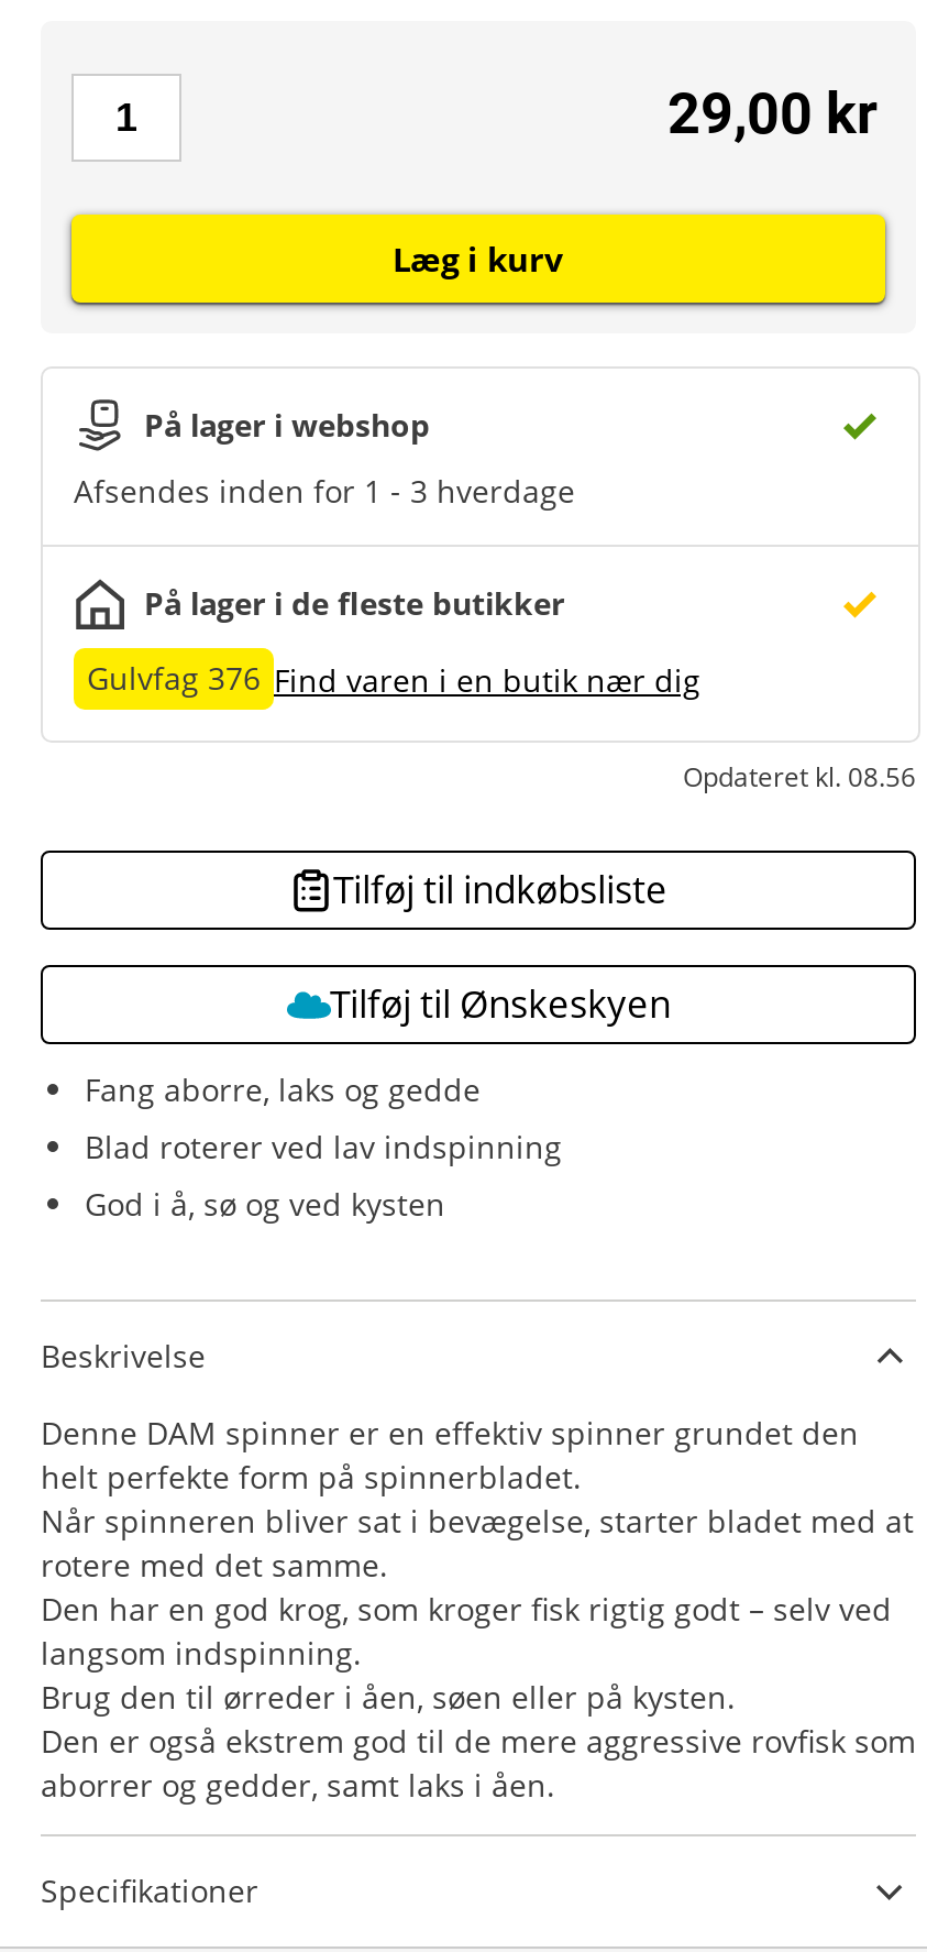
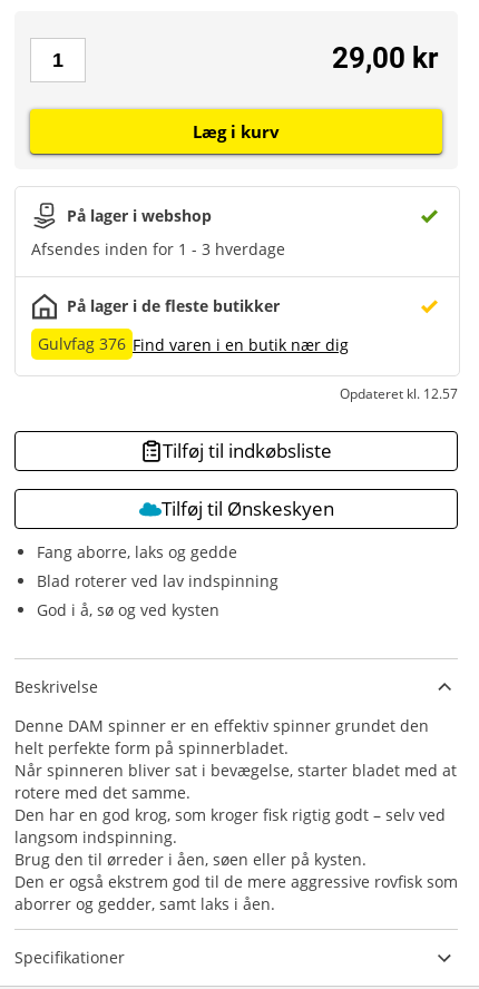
- Opdateret kl. 08.56
+ Opdateret kl. 12.57
